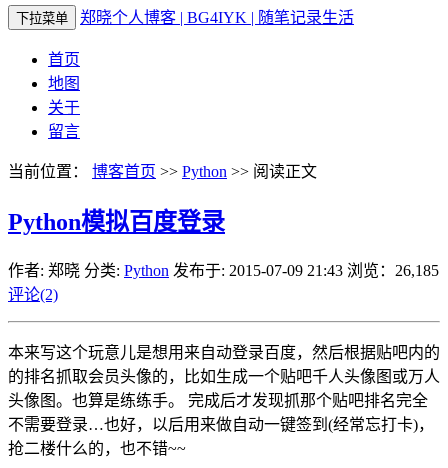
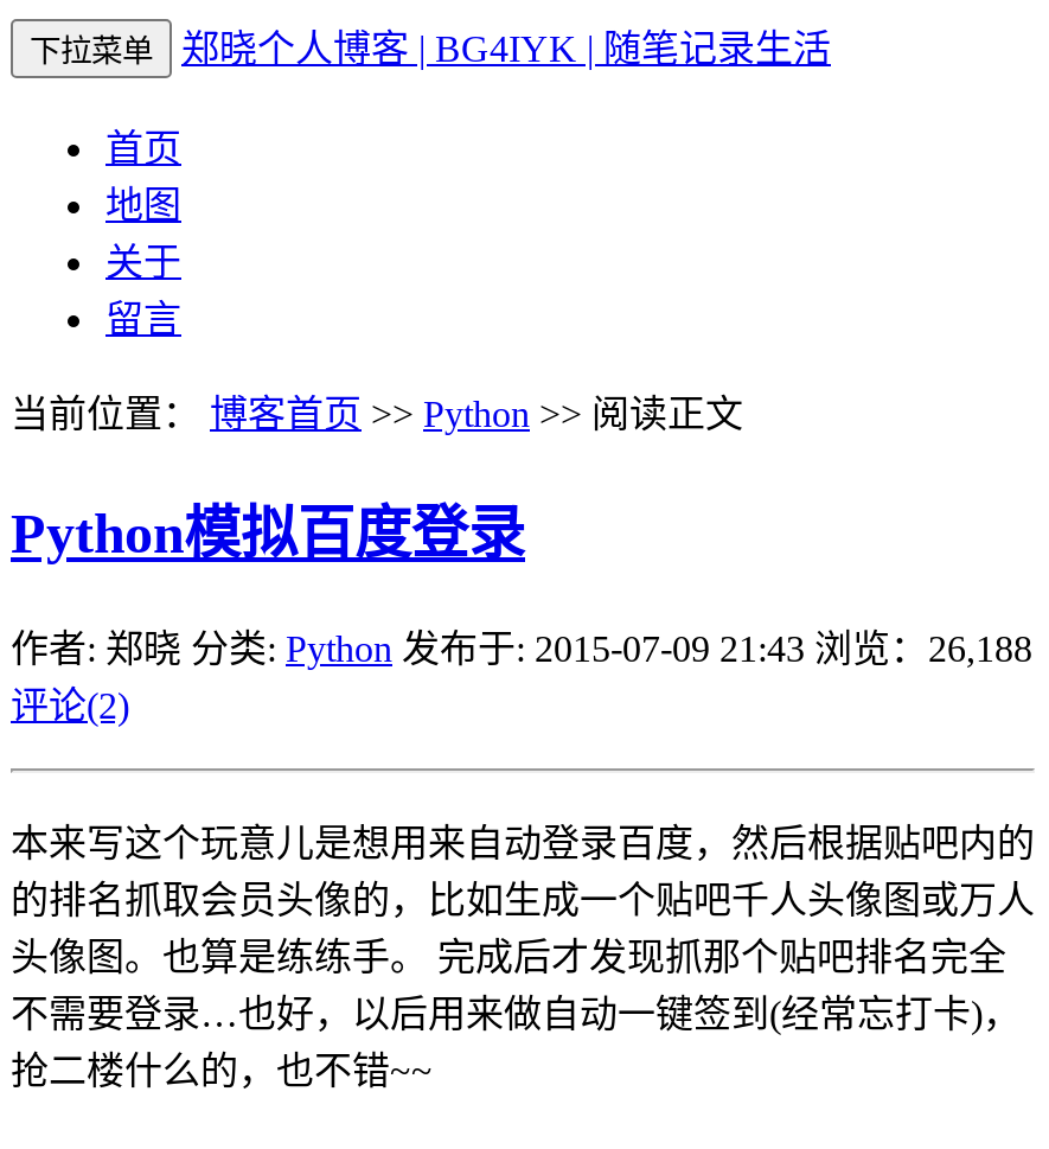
- 作者: 郑晓 分类: Python 发布于: 2015-07-09 21:43 浏览：26,185
+ 作者: 郑晓 分类: Python 发布于: 2015-07-09 21:43 浏览：26,188
